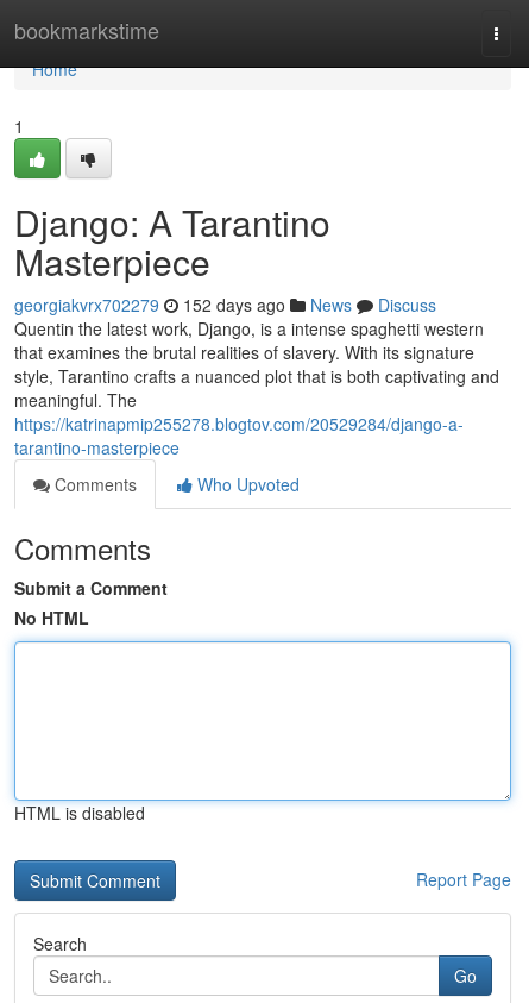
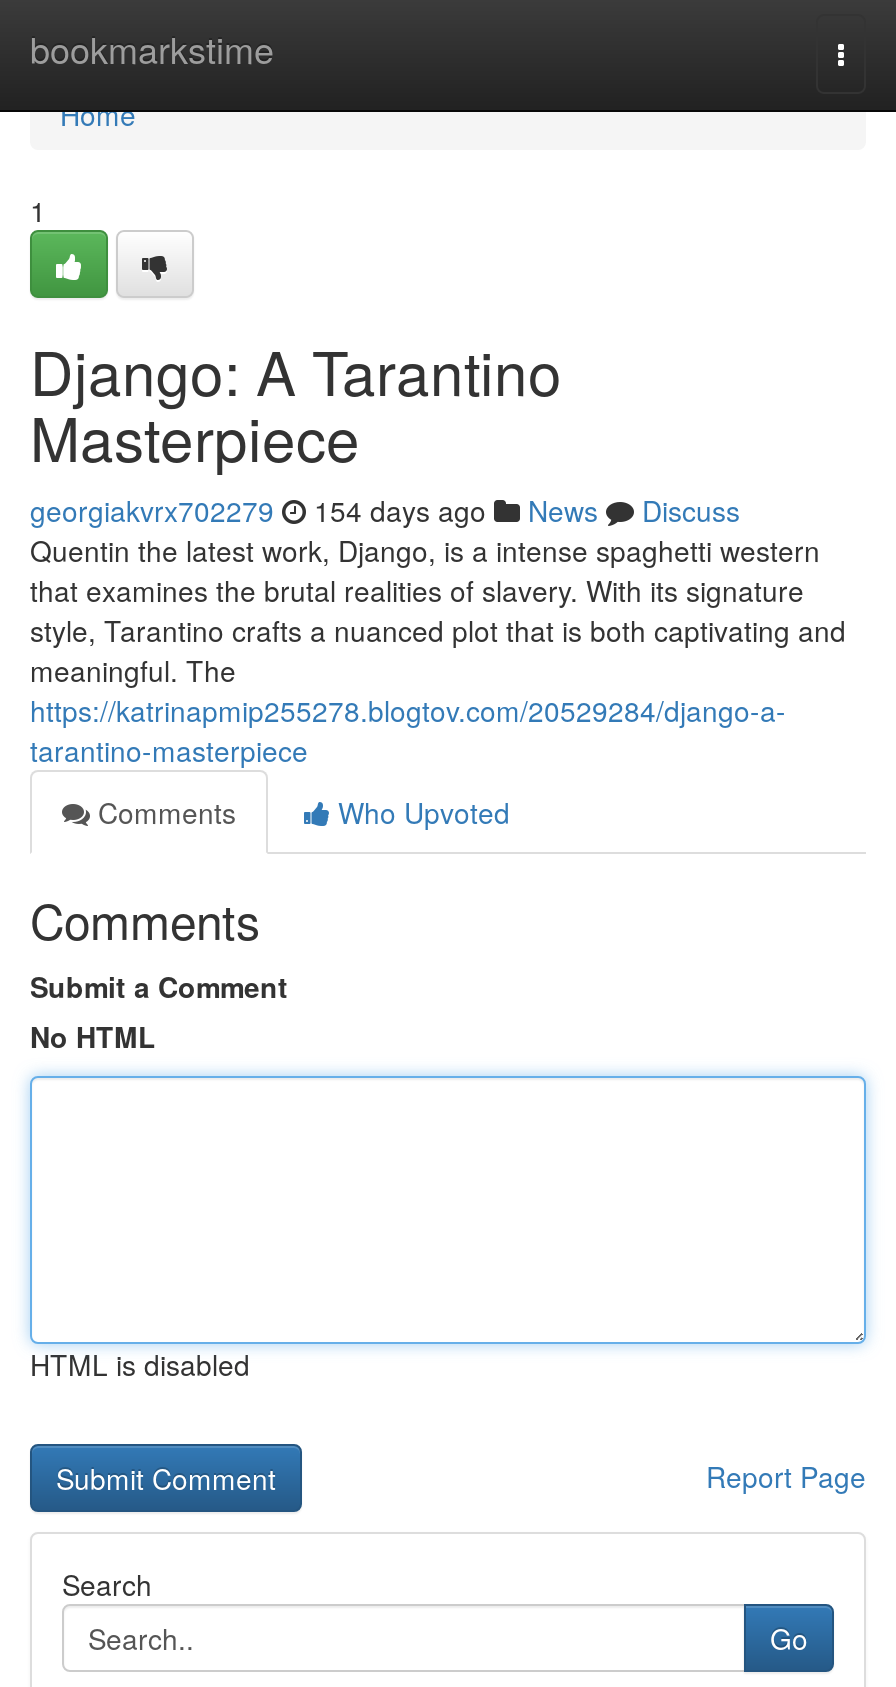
- georgiakvrx702279 152 days ago News Discuss
+ georgiakvrx702279 154 days ago News Discuss
